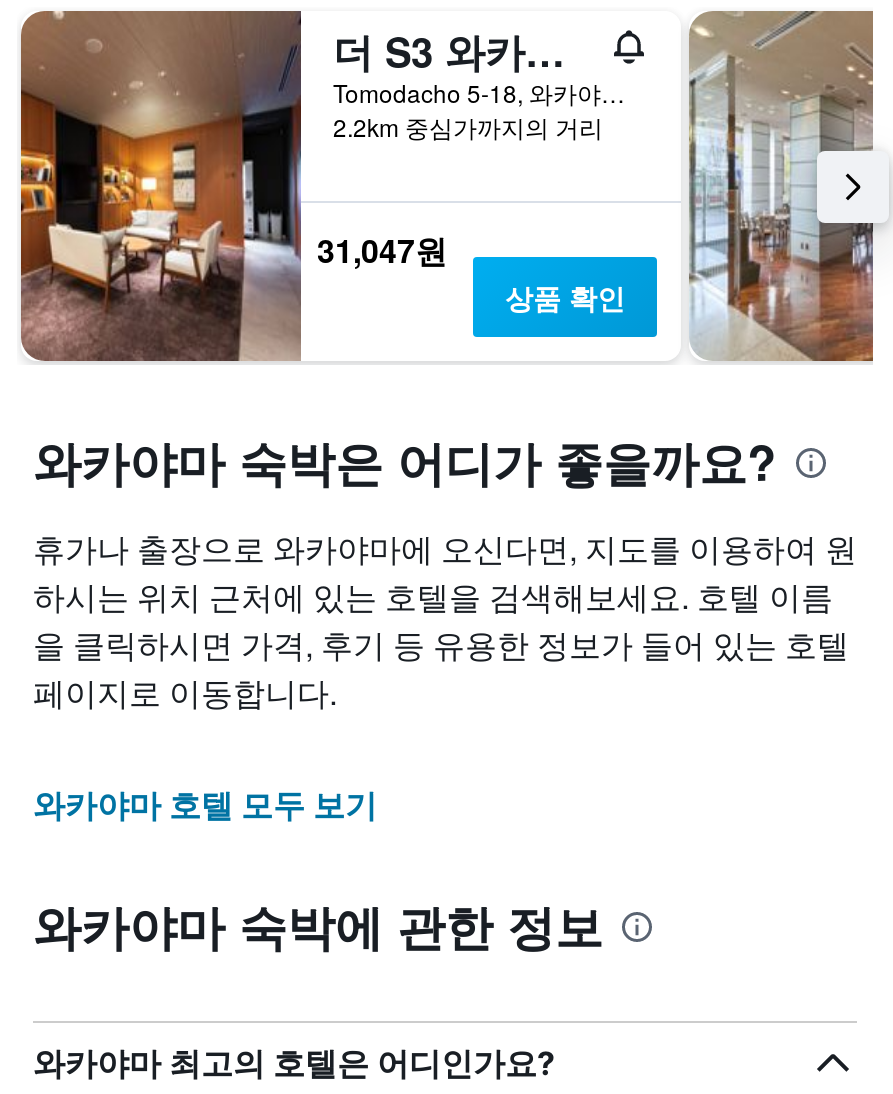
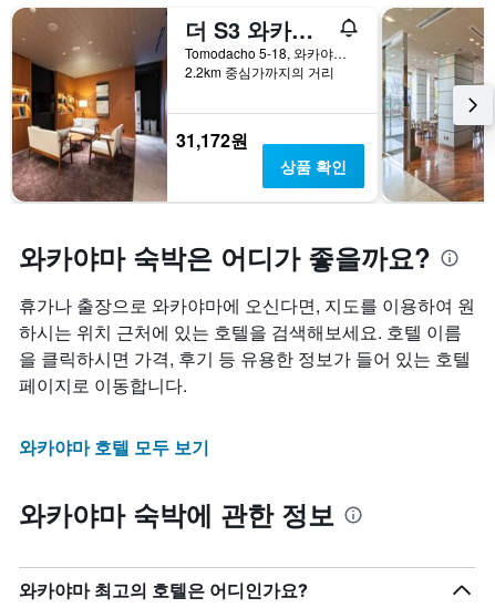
- 31,047원
+ 31,172원
